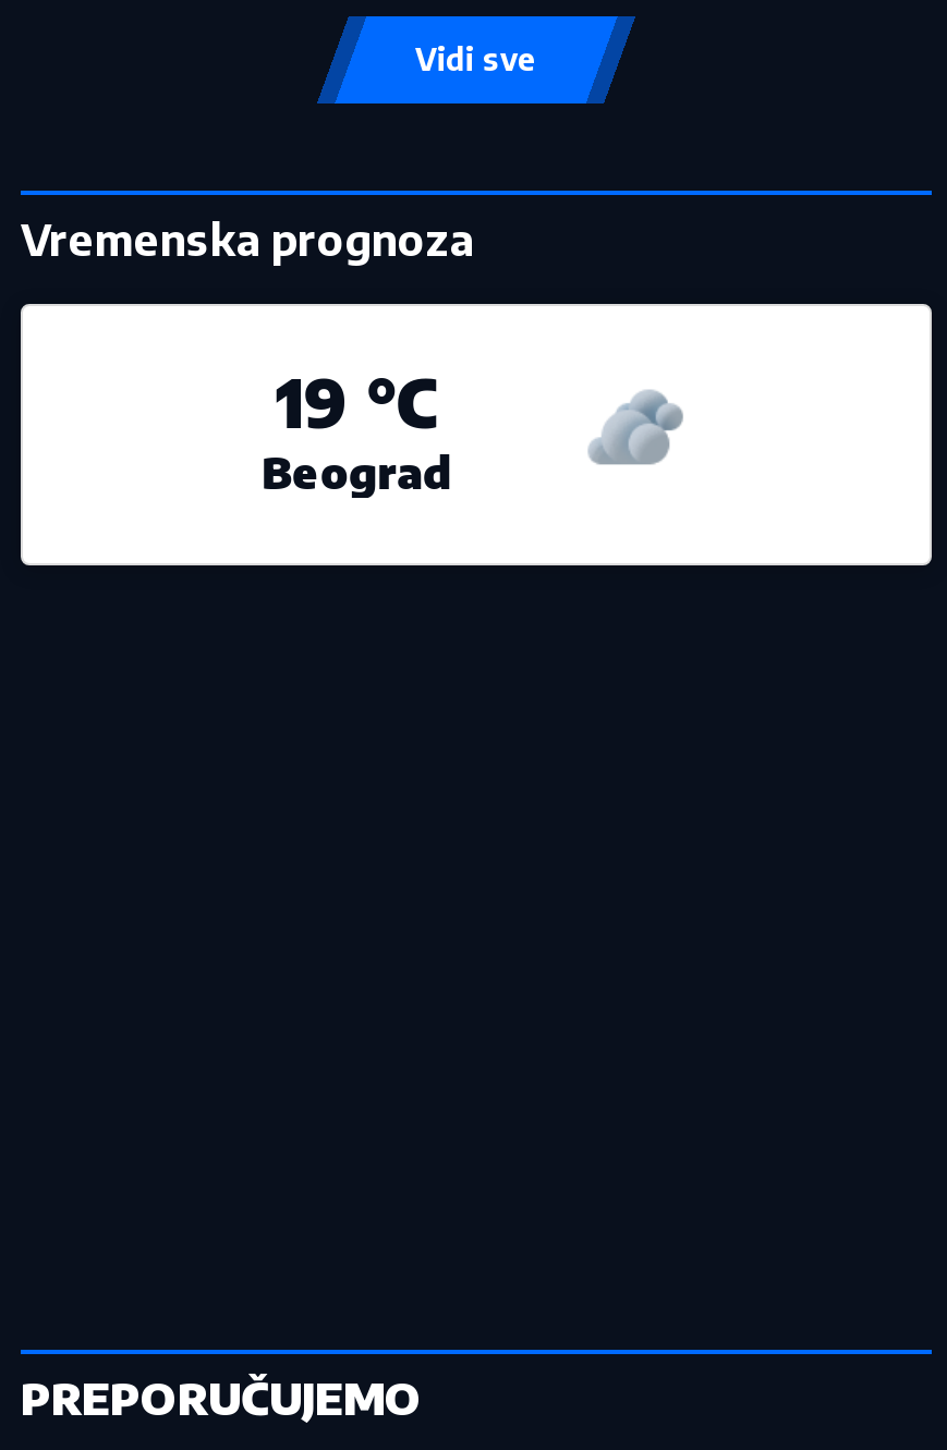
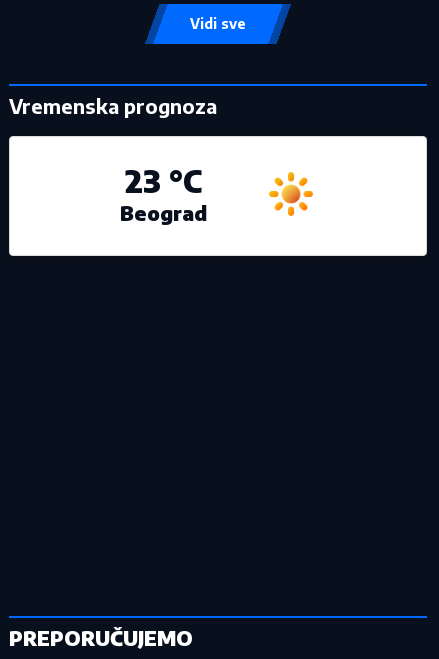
- 19 °C
+ 23 °C

- [image]
+ [image]
